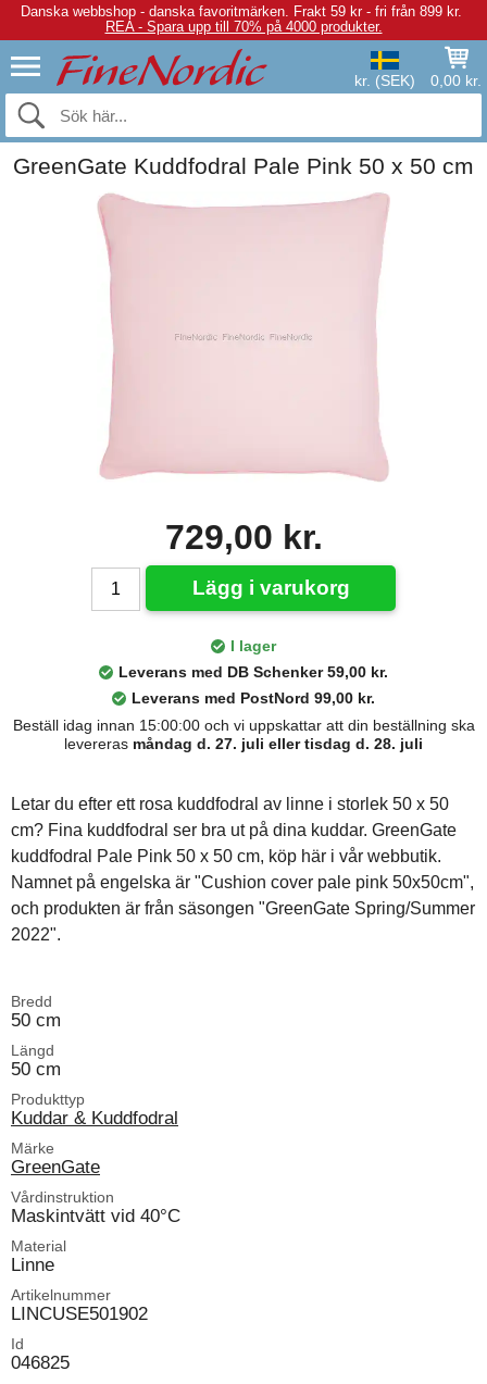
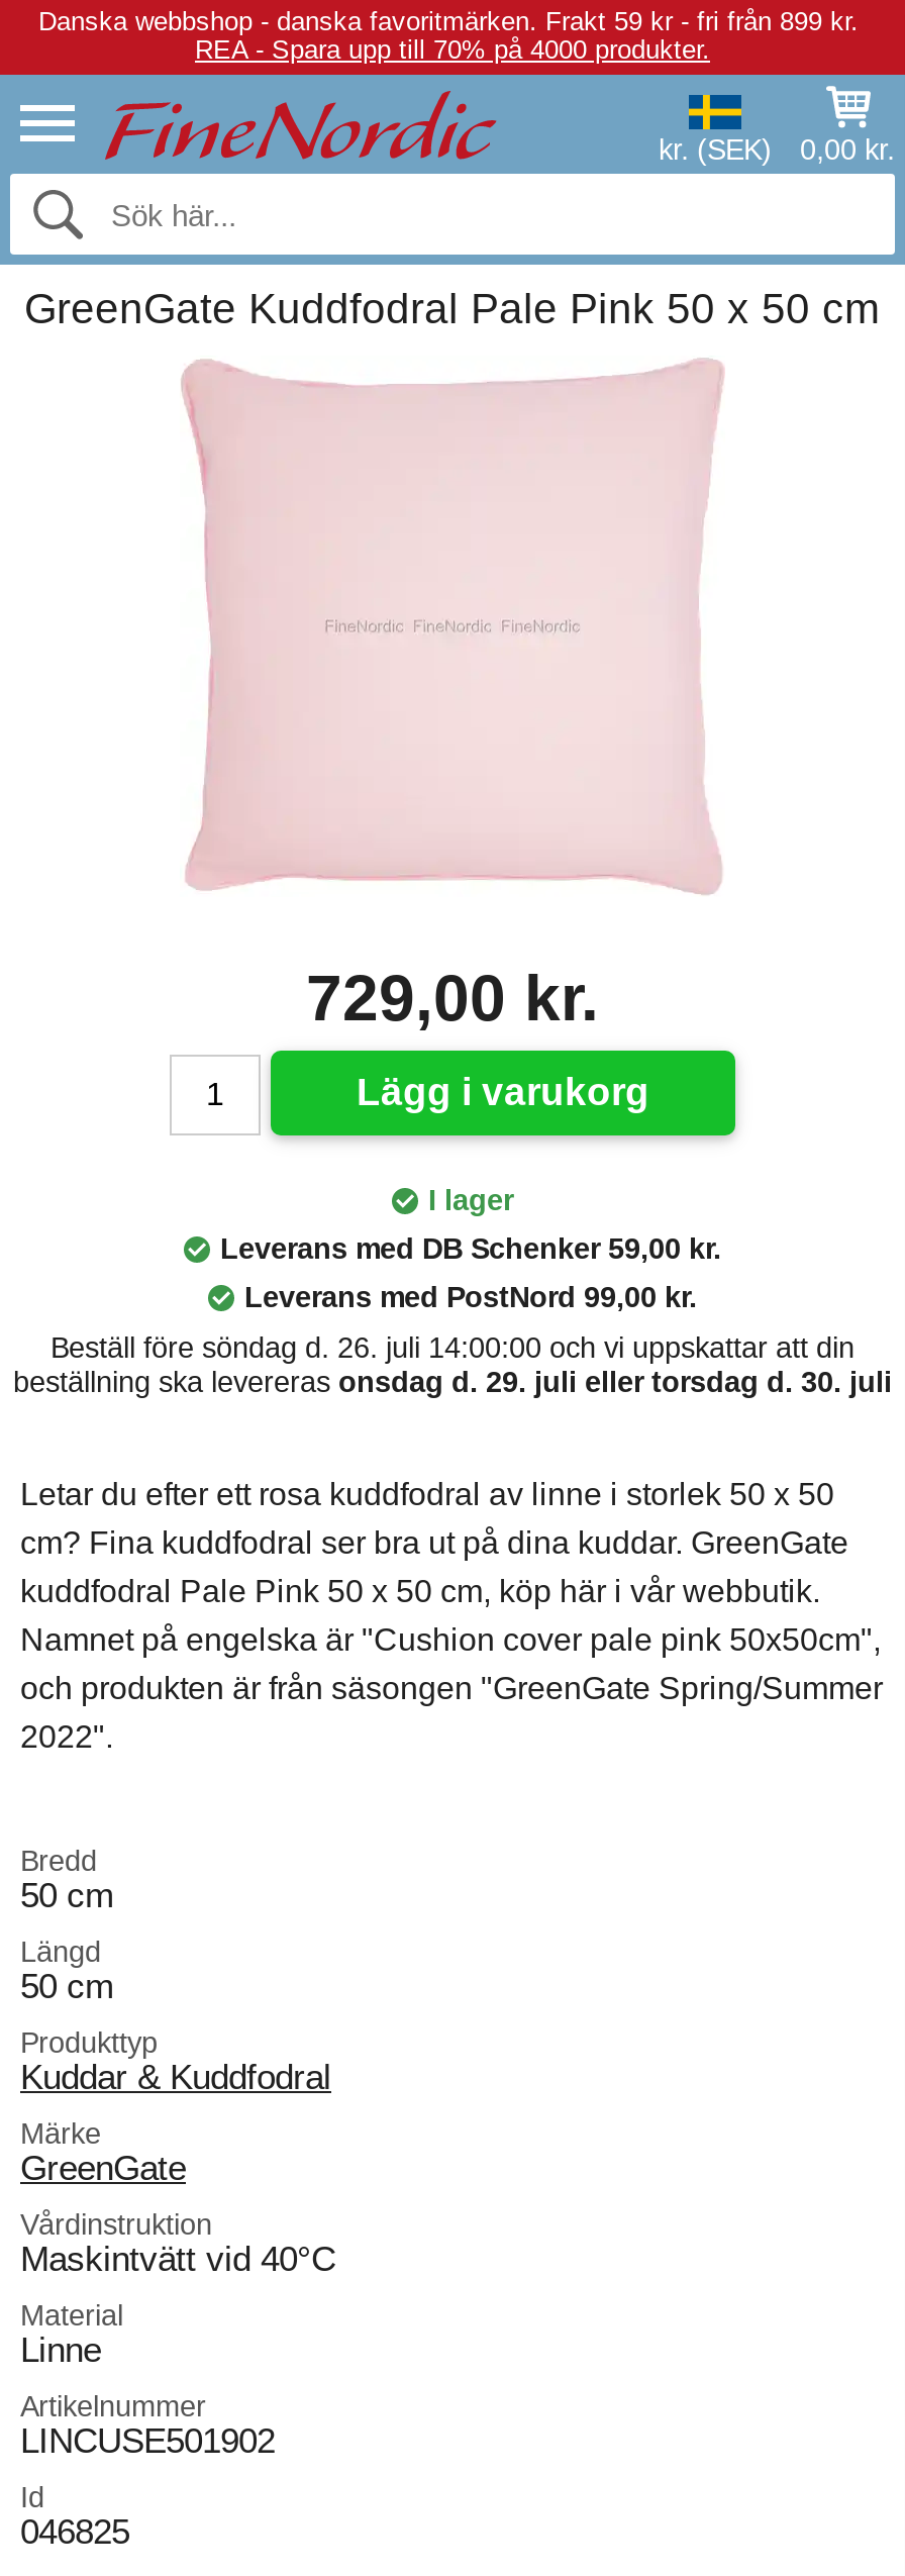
- Beställ idag innan 15:00:00 och vi uppskattar att din beställning ska
- levereras måndag d. 27. juli eller tisdag d. 28. juli
+ Beställ före söndag d. 26. juli 14:00:00 och vi uppskattar att din
+ beställning ska levereras onsdag d. 29. juli eller torsdag d. 30. juli
